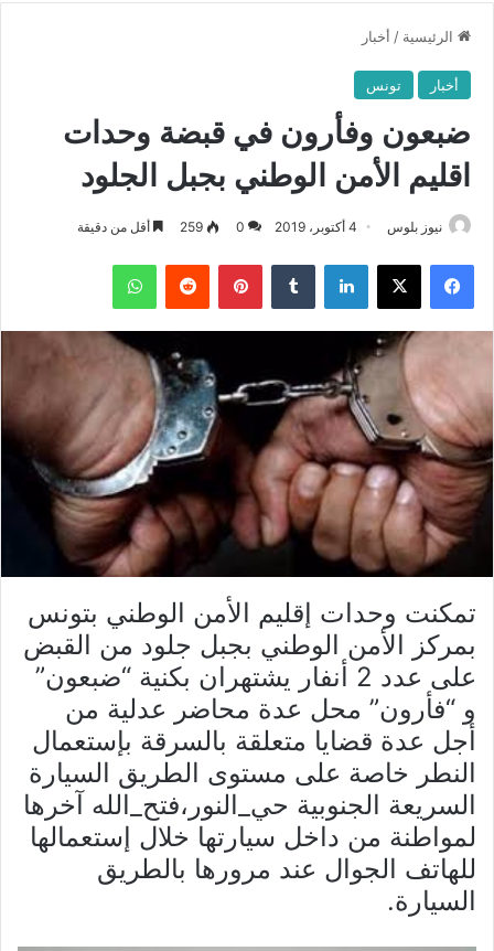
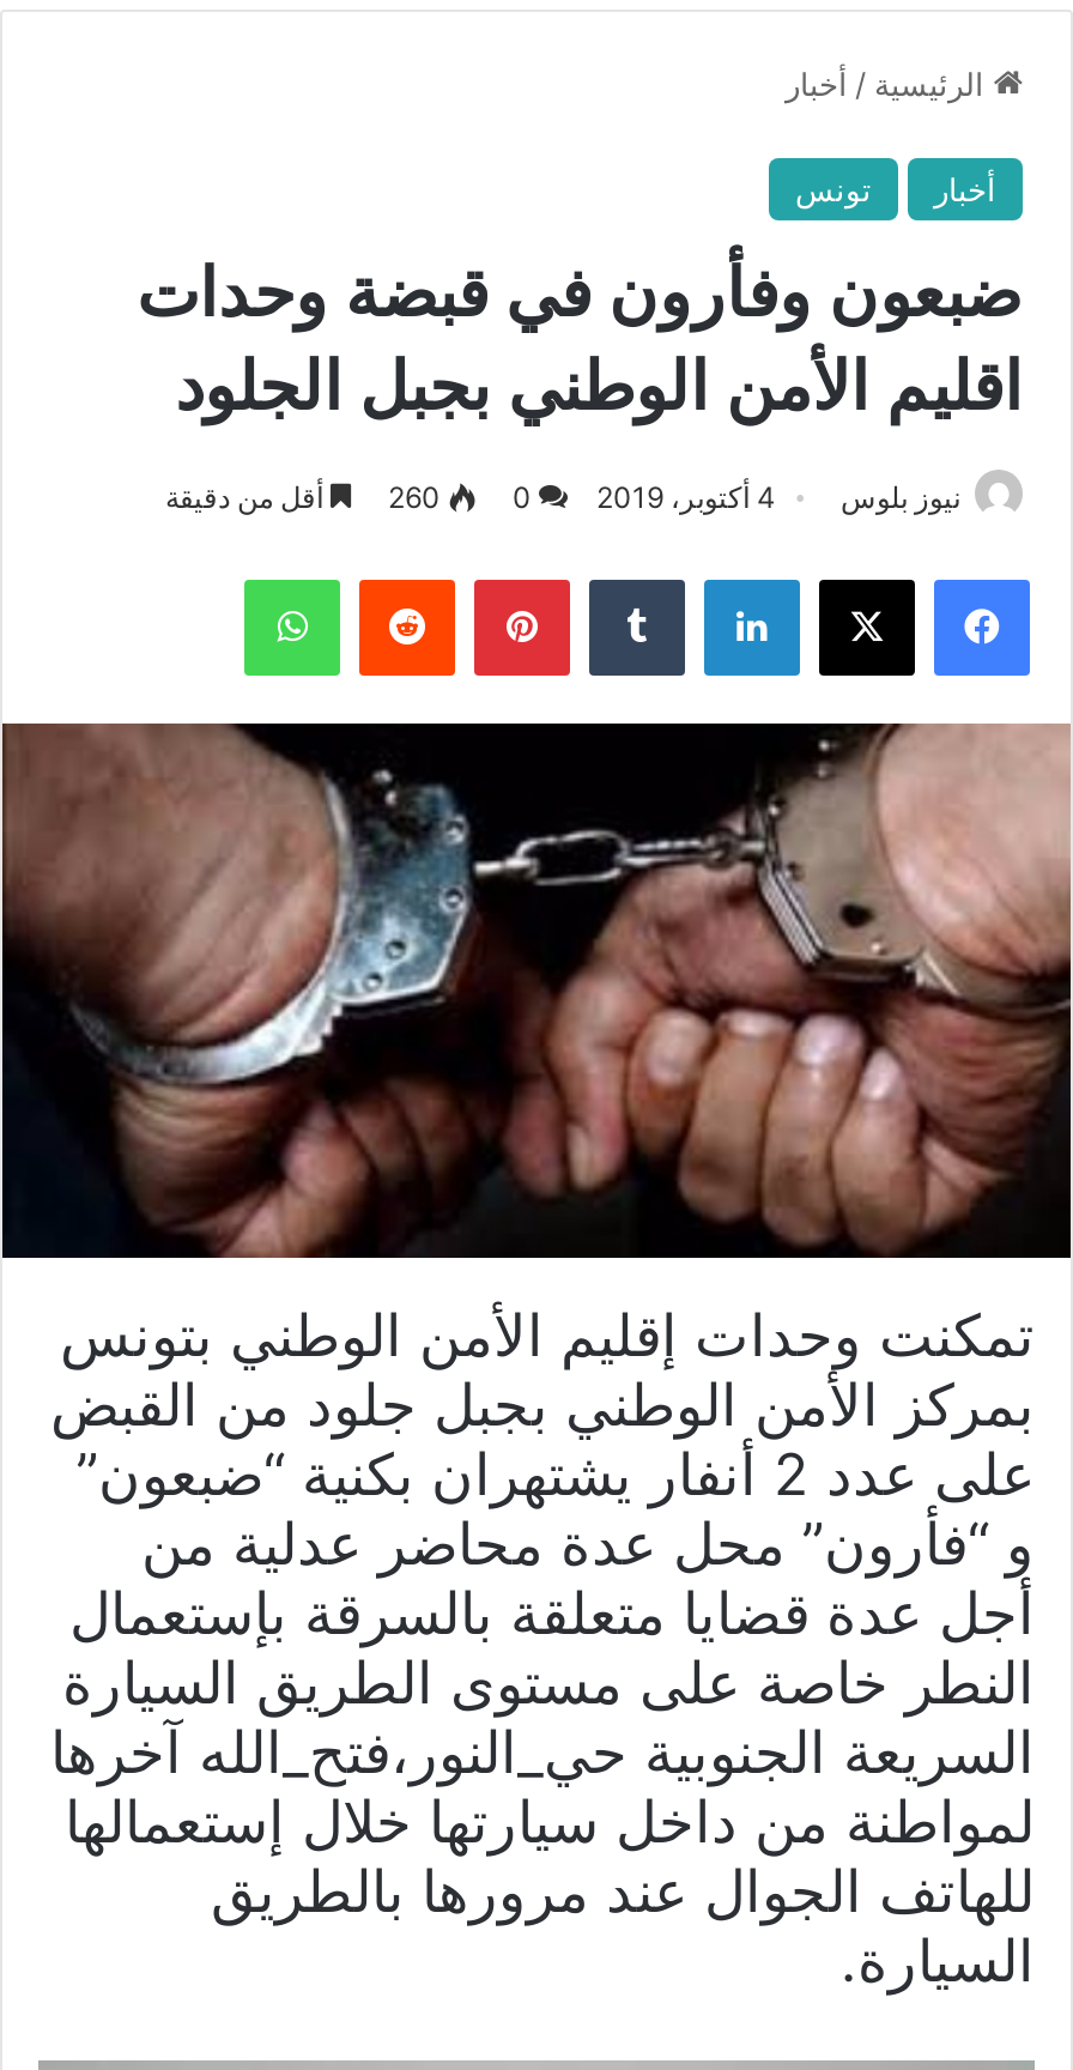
- 259
+ 260
